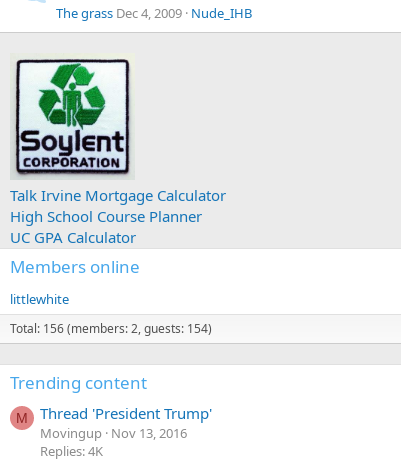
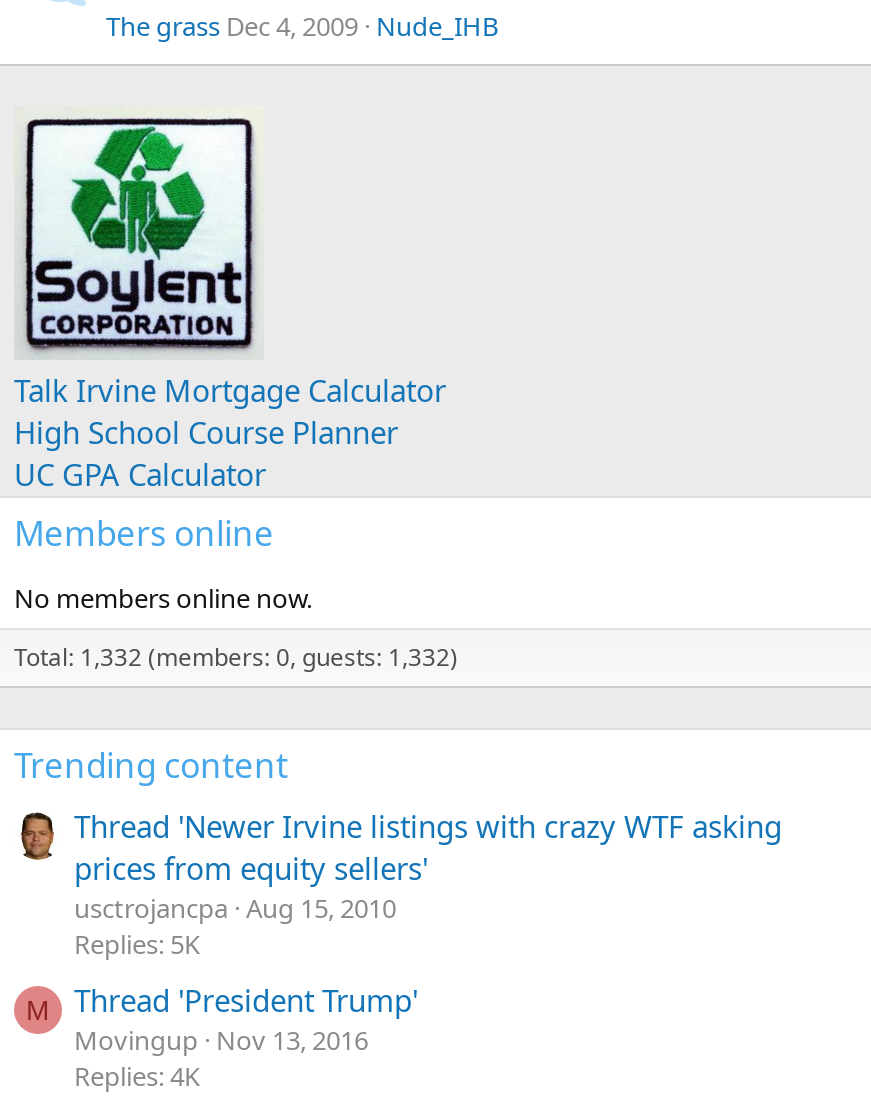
- littlewhite
+ No members online now.

- Total: 156 (members: 2, guests: 154)
+ Total: 1,332 (members: 0, guests: 1,332)

+ Thread 'Newer Irvine listings with crazy WTF asking
+ prices from equity sellers'
+ usctrojancpa Aug 15, 2010
+ Replies: 5K
